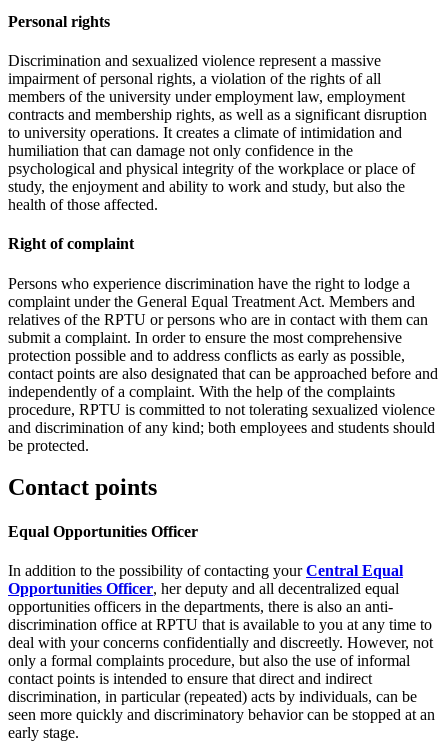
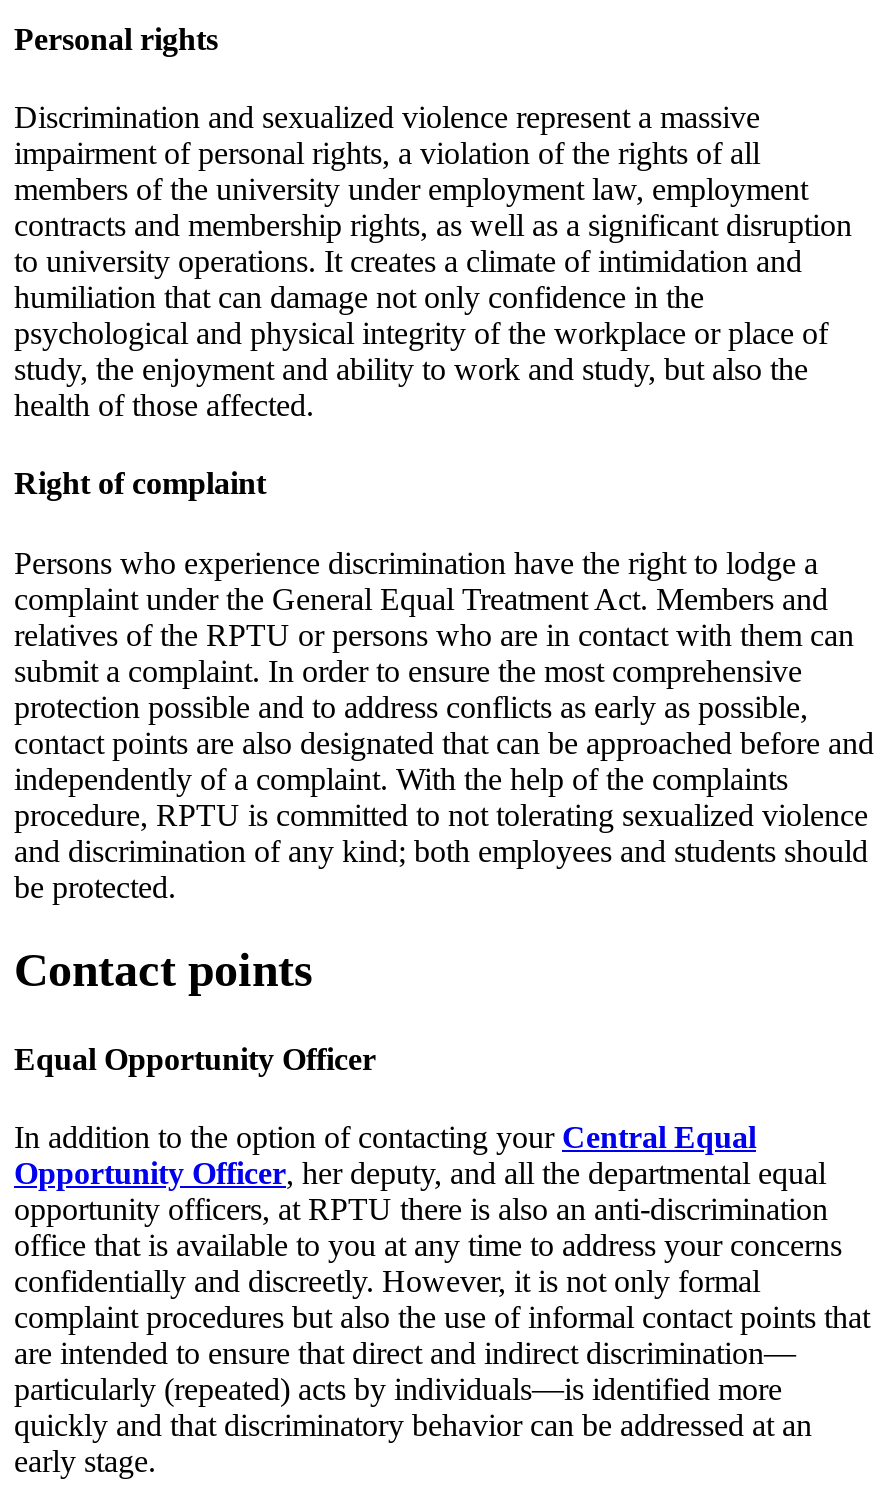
- Equal Opportunities Officer
+ Equal Opportunity Officer

- In addition to the possibility of contacting your Central Equal
- Opportunities Officer, her deputy and all decentralized equal
- opportunities officers in the departments, there is also an anti-
- discrimination office at RPTU that is available to you at any time to
- deal with your concerns confidentially and discreetly. However, not
- only a formal complaints procedure, but also the use of informal
- contact points is intended to ensure that direct and indirect
- discrimination, in particular (repeated) acts by individuals, can be
- seen more quickly and discriminatory behavior can be stopped at an
+ In addition to the option of contacting your Central Equal
+ Opportunity Officer, her deputy, and all the departmental equal
+ opportunity officers, at RPTU there is also an anti-discrimination
+ office that is available to you at any time to address your concerns
+ confidentially and discreetly. However, it is not only formal
+ complaint procedures but also the use of informal contact points that
+ are intended to ensure that direct and indirect discrimination—
+ particularly (repeated) acts by individuals—is identified more
+ quickly and that discriminatory behavior can be addressed at an
